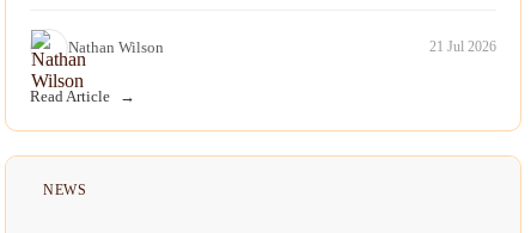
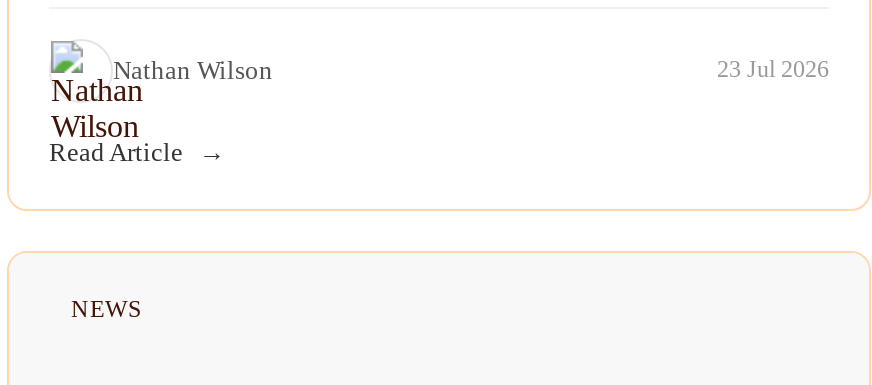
- 21 Jul 2026
+ 23 Jul 2026
